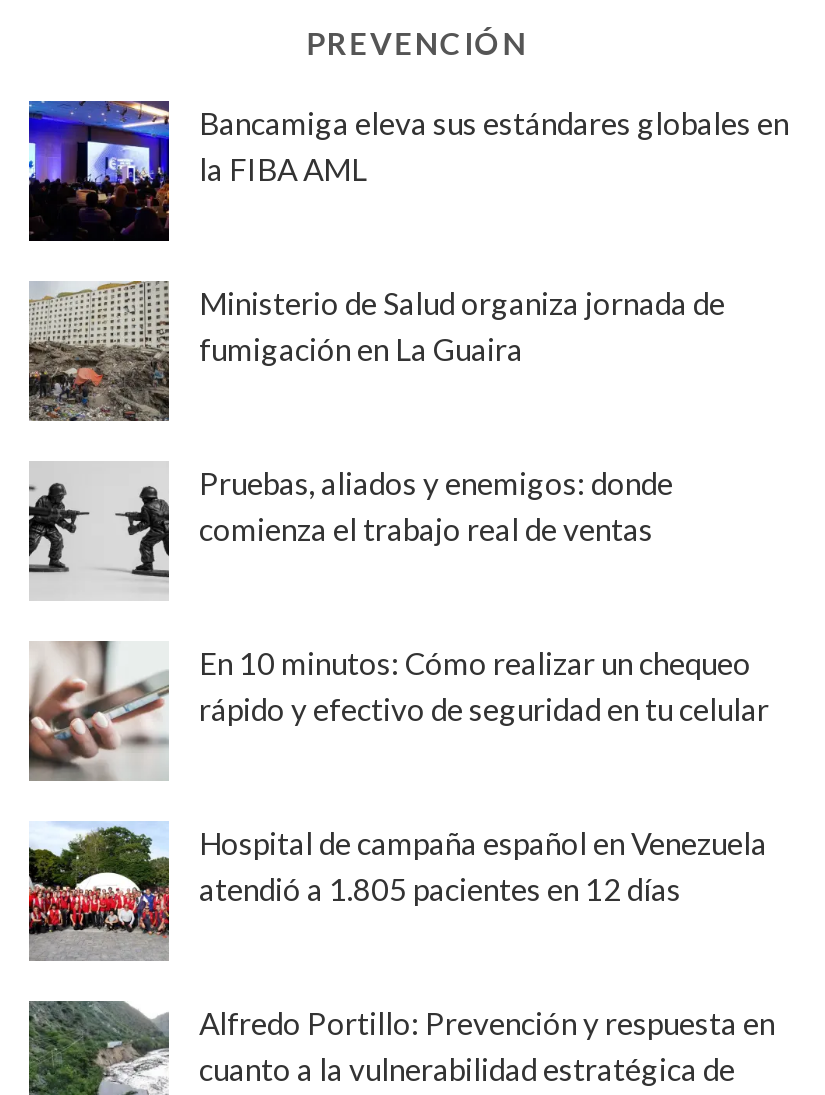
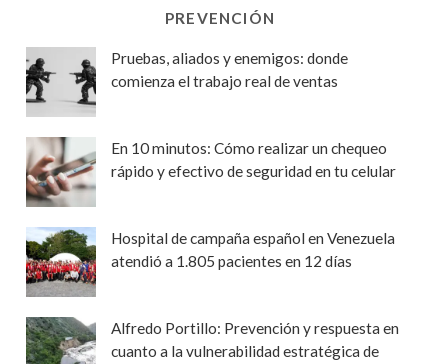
- [image]
- Bancamiga eleva sus estándares globales en
- la FIBA AML

- [image]
- Ministerio de Salud organiza jornada de
- fumigación en La Guaira
